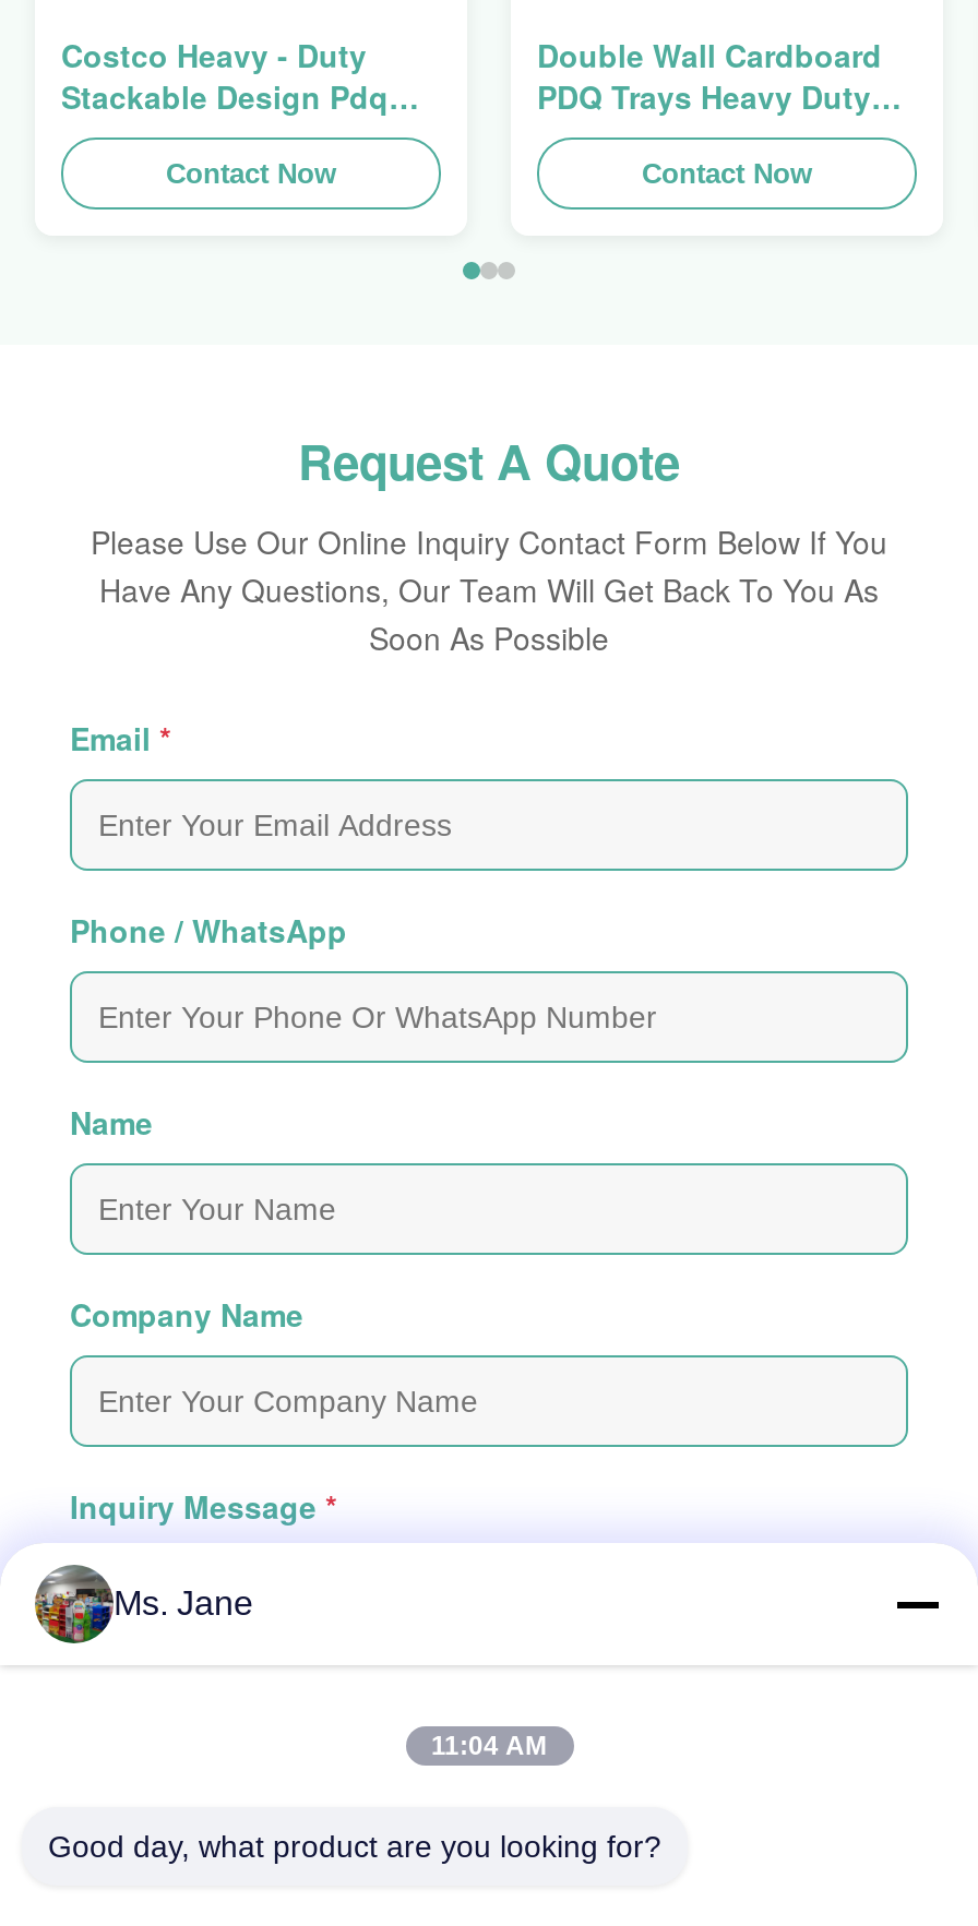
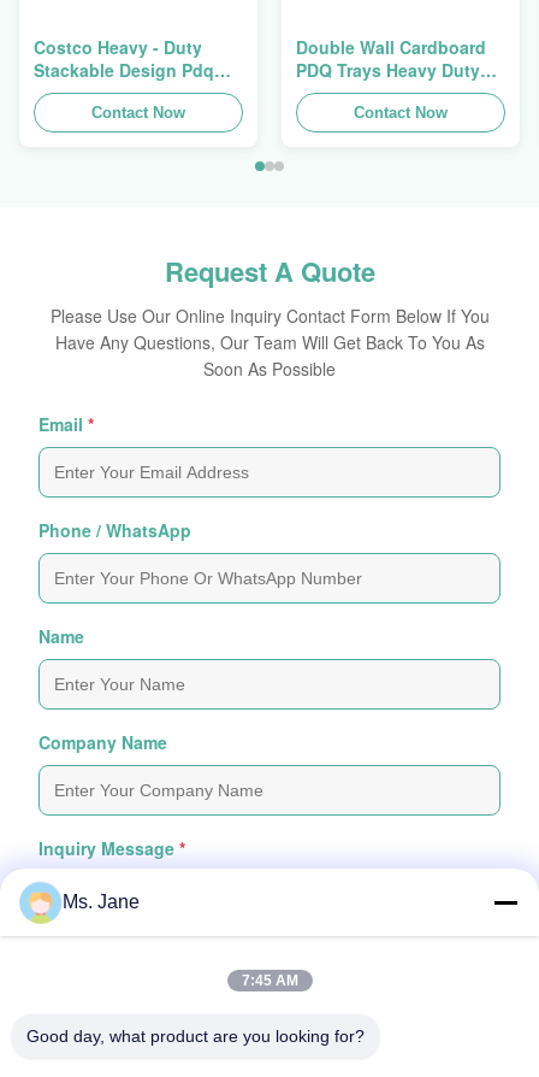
- [image]
+ [image]

- 11:04 AM
+ 7:45 AM
